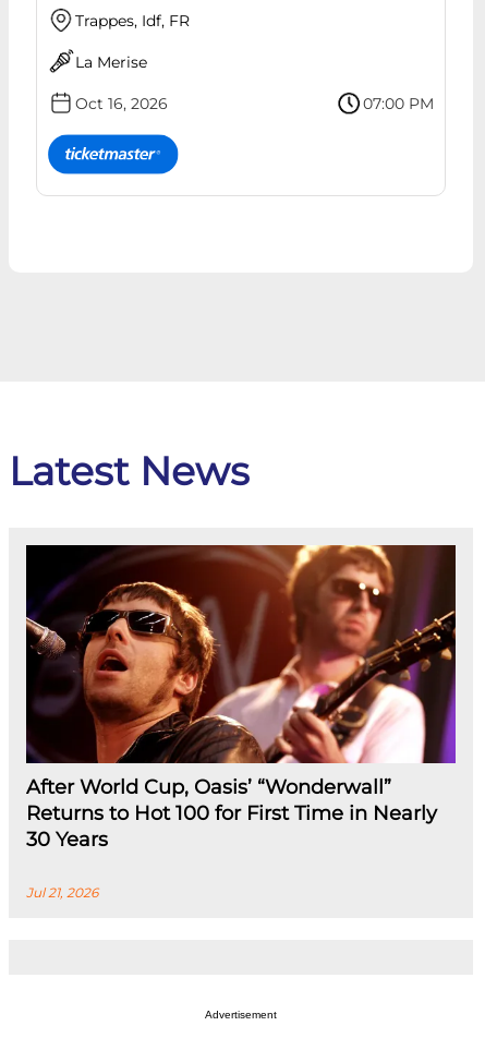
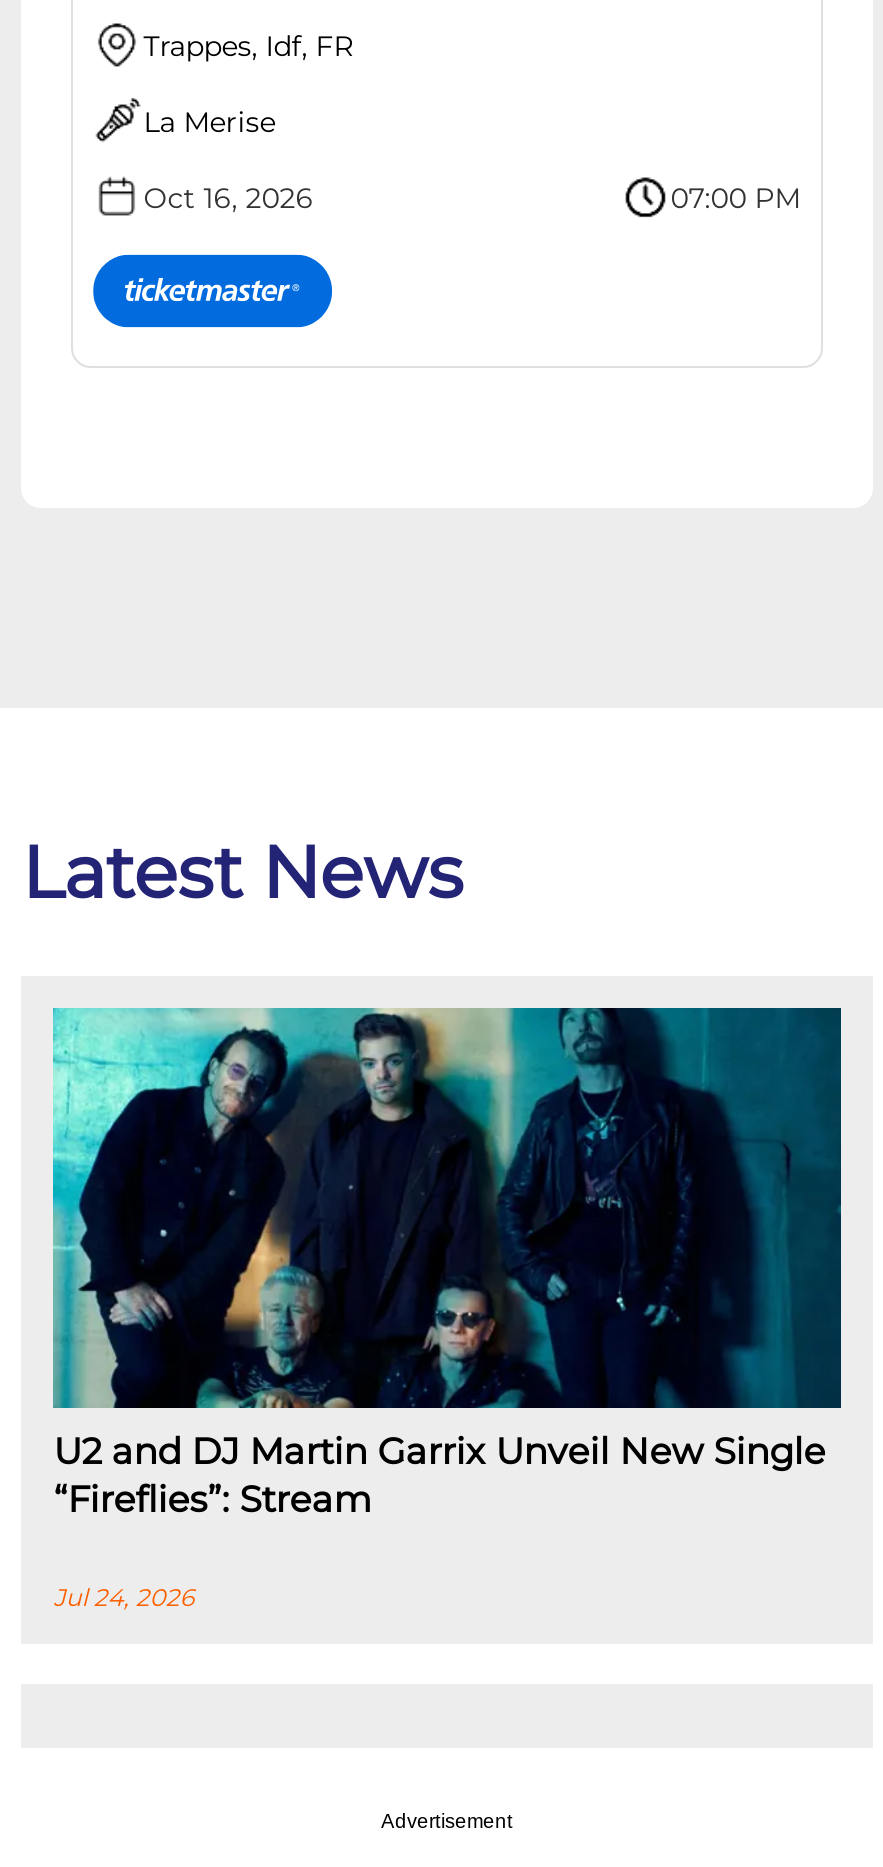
- [image]
- After World Cup, Oasis’ “Wonderwall”
- Returns to Hot 100 for First Time in Nearly
- 30 Years
+ [image]
+ U2 and DJ Martin Garrix Unveil New Single
+ “Fireflies”: Stream

- Jul 21, 2026
+ Jul 24, 2026
